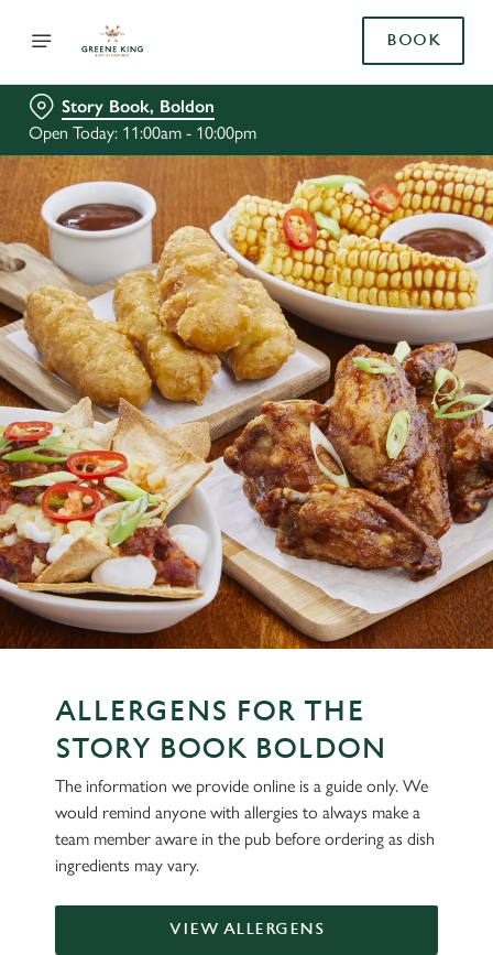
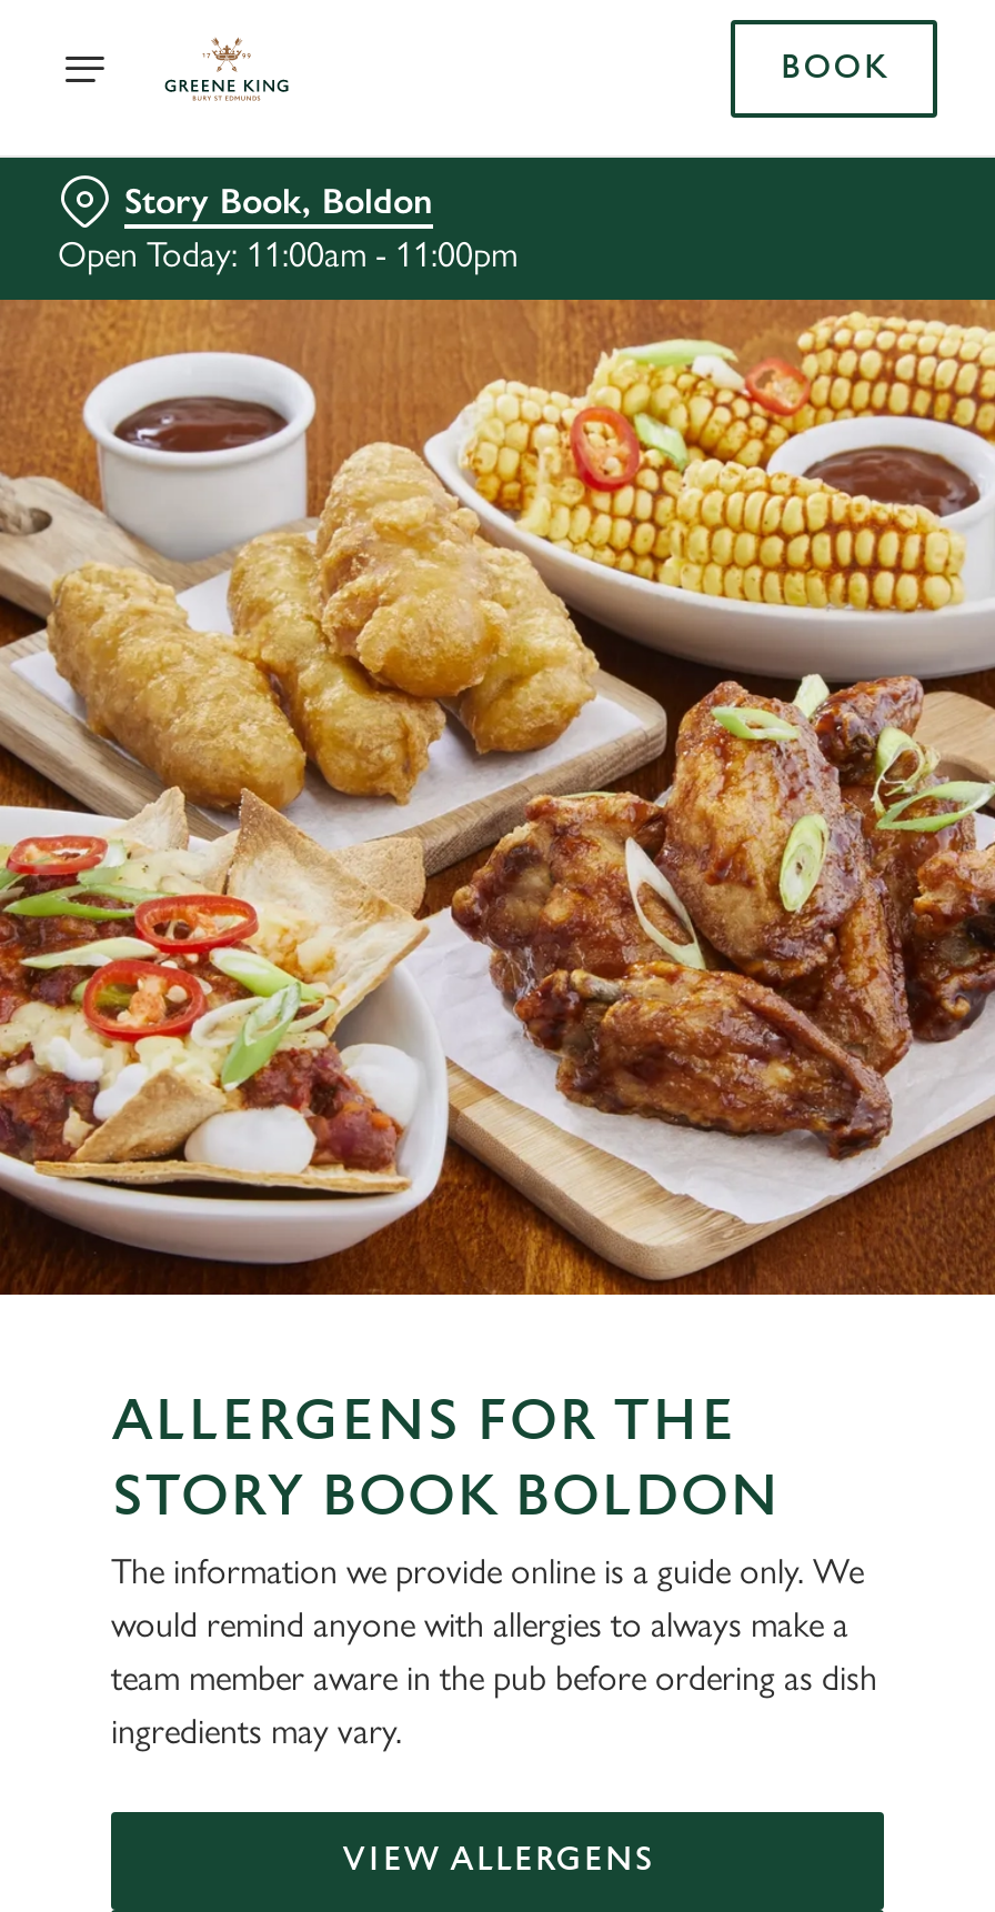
- Open Today: 11:00am - 10:00pm
+ Open Today: 11:00am - 11:00pm
